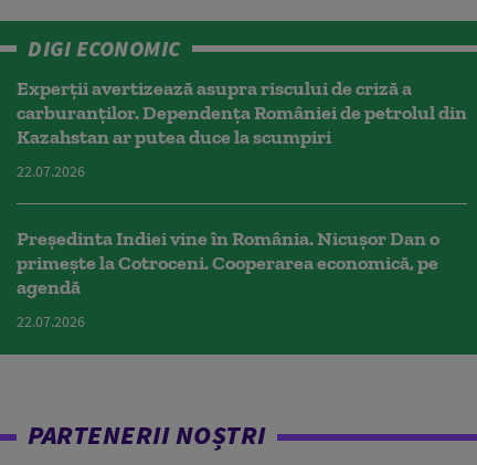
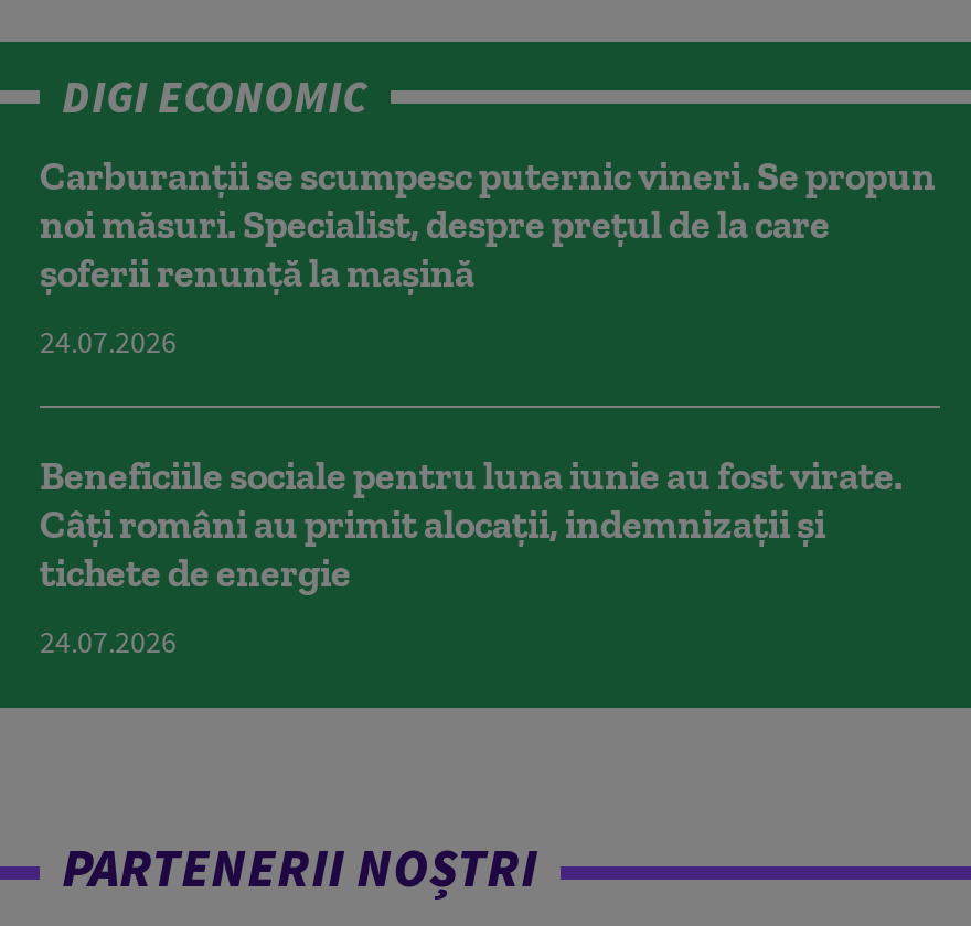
- Experții avertizează asupra riscului de criză a
- carburanților. Dependența României de petrolul din
- Kazahstan ar putea duce la scumpiri
+ Carburanții se scumpesc puternic vineri. Se propun
+ noi măsuri. Specialist, despre prețul de la care
+ șoferii renunță la mașină

- 22.07.2026
+ 24.07.2026

- Președinta Indiei vine în România. Nicușor Dan o
- primește la Cotroceni. Cooperarea economică, pe
- agendă
+ Beneficiile sociale pentru luna iunie au fost virate.
+ Câți români au primit alocații, indemnizații și
+ tichete de energie

- 22.07.2026
+ 24.07.2026
